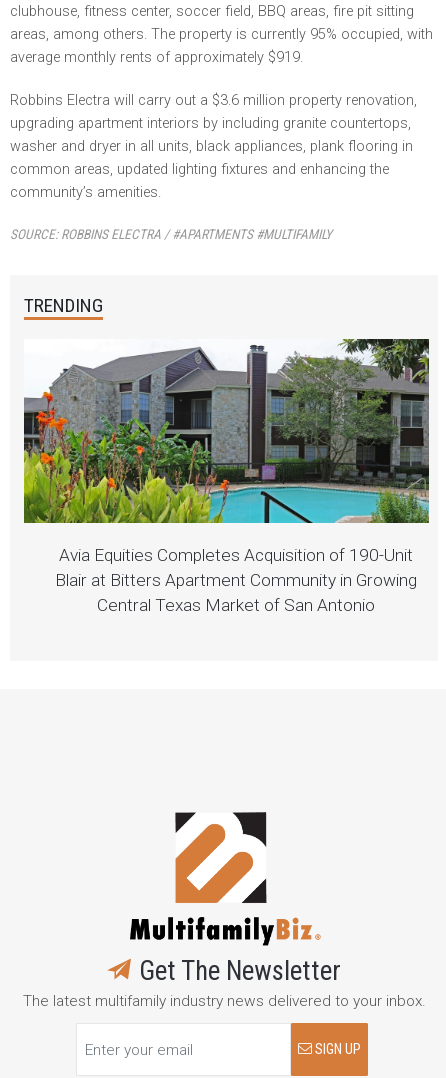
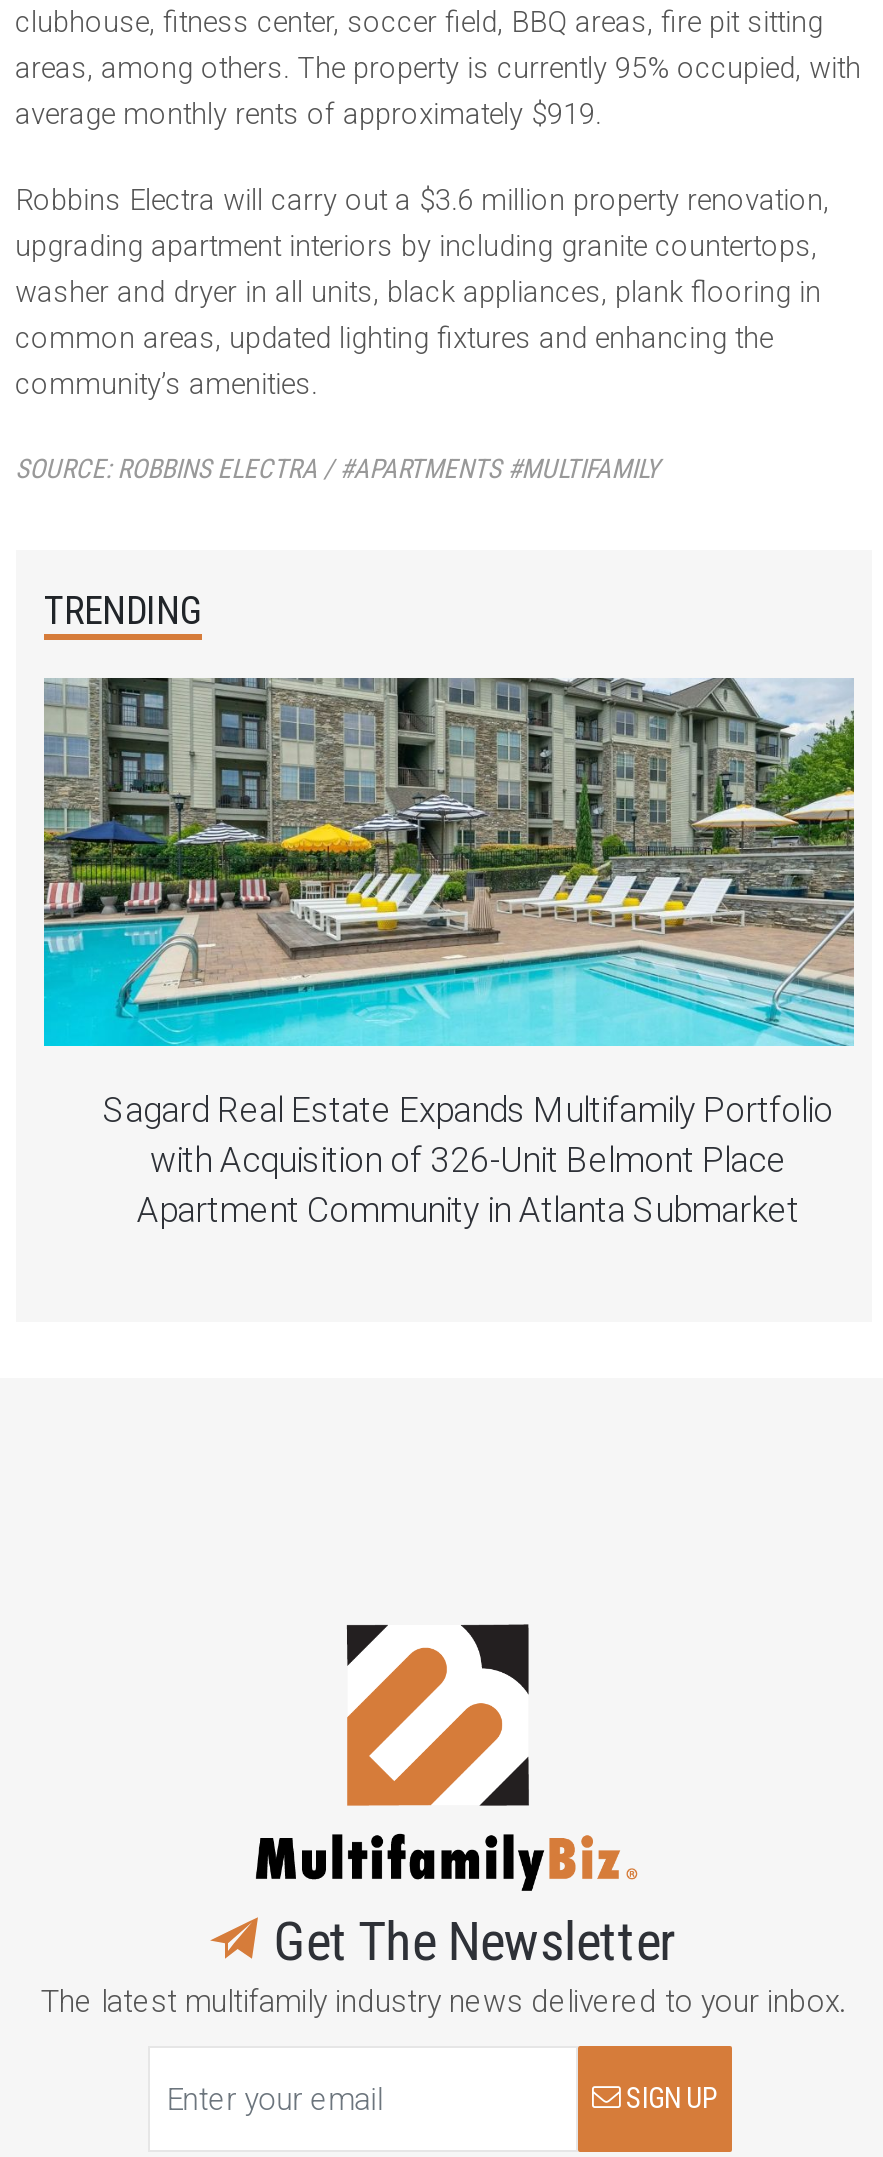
- [image]
- Avia Equities Completes Acquisition of 190-Unit
- Blair at Bitters Apartment Community in Growing
- Central Texas Market of San Antonio
+ [image]
+ Sagard Real Estate Expands Multifamily Portfolio
+ with Acquisition of 326-Unit Belmont Place
+ Apartment Community in Atlanta Submarket
